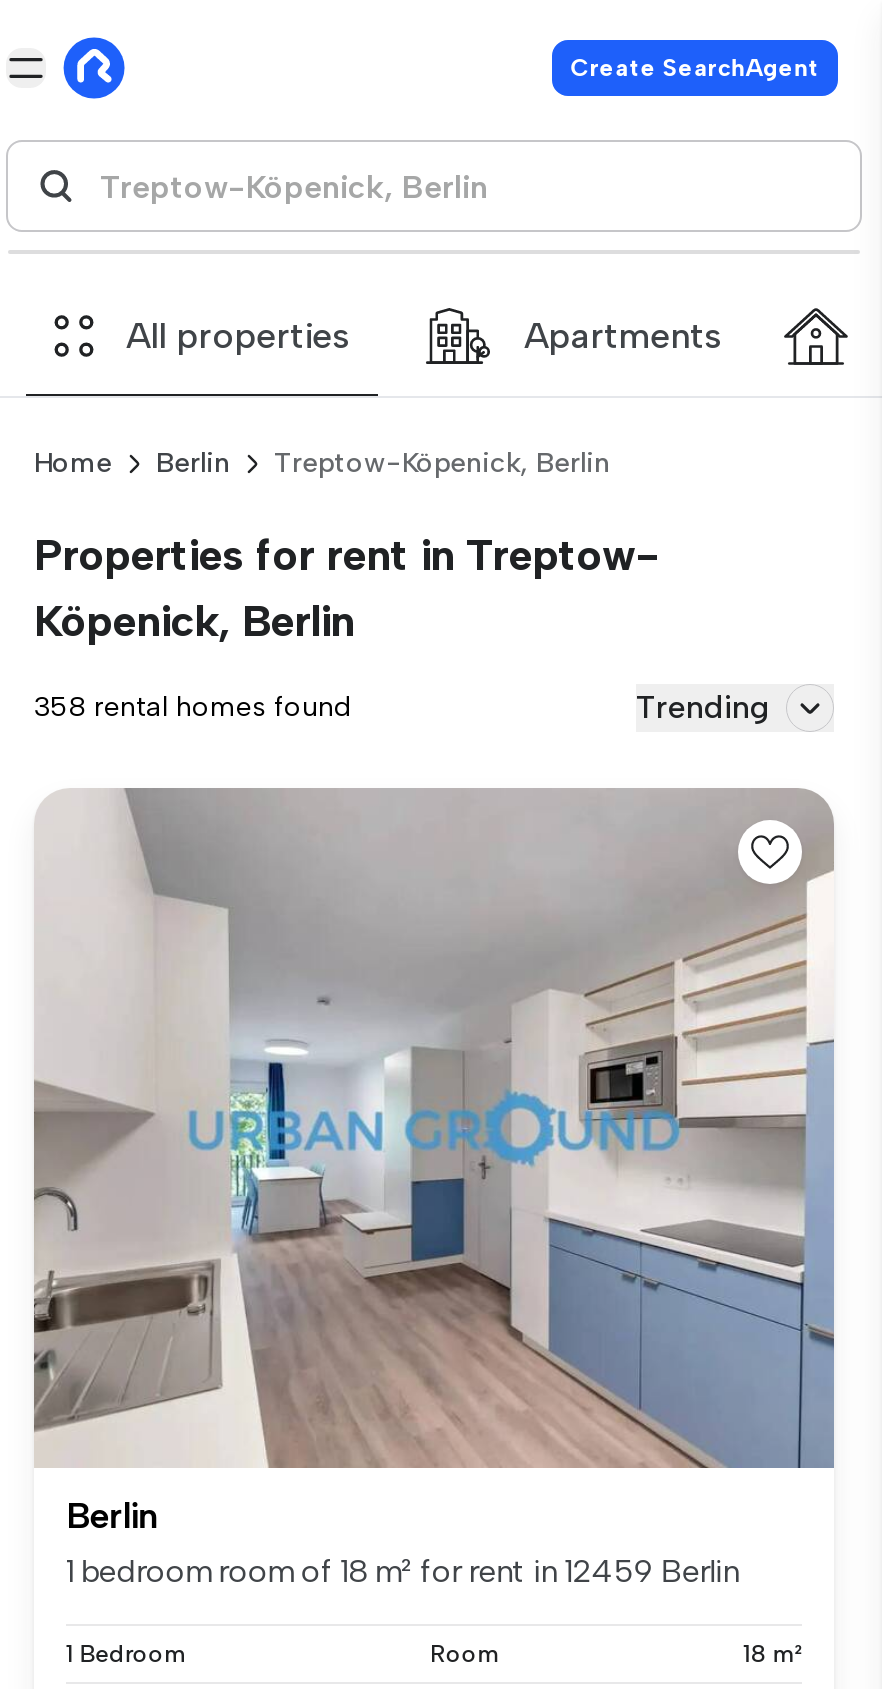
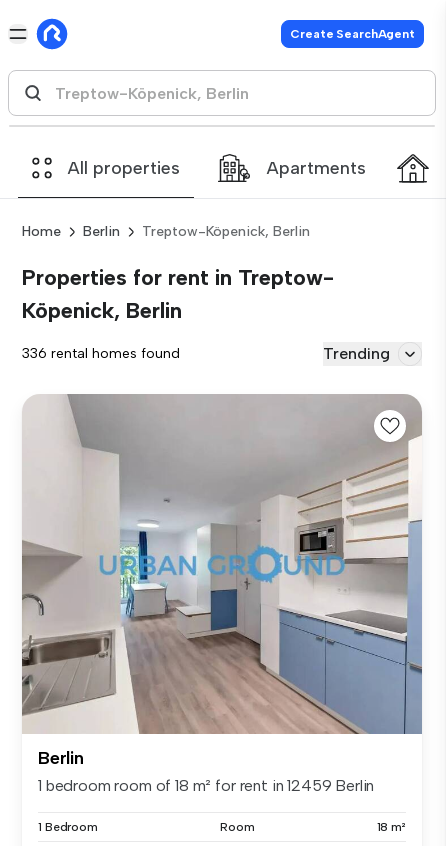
- 358 rental homes found
+ 336 rental homes found
